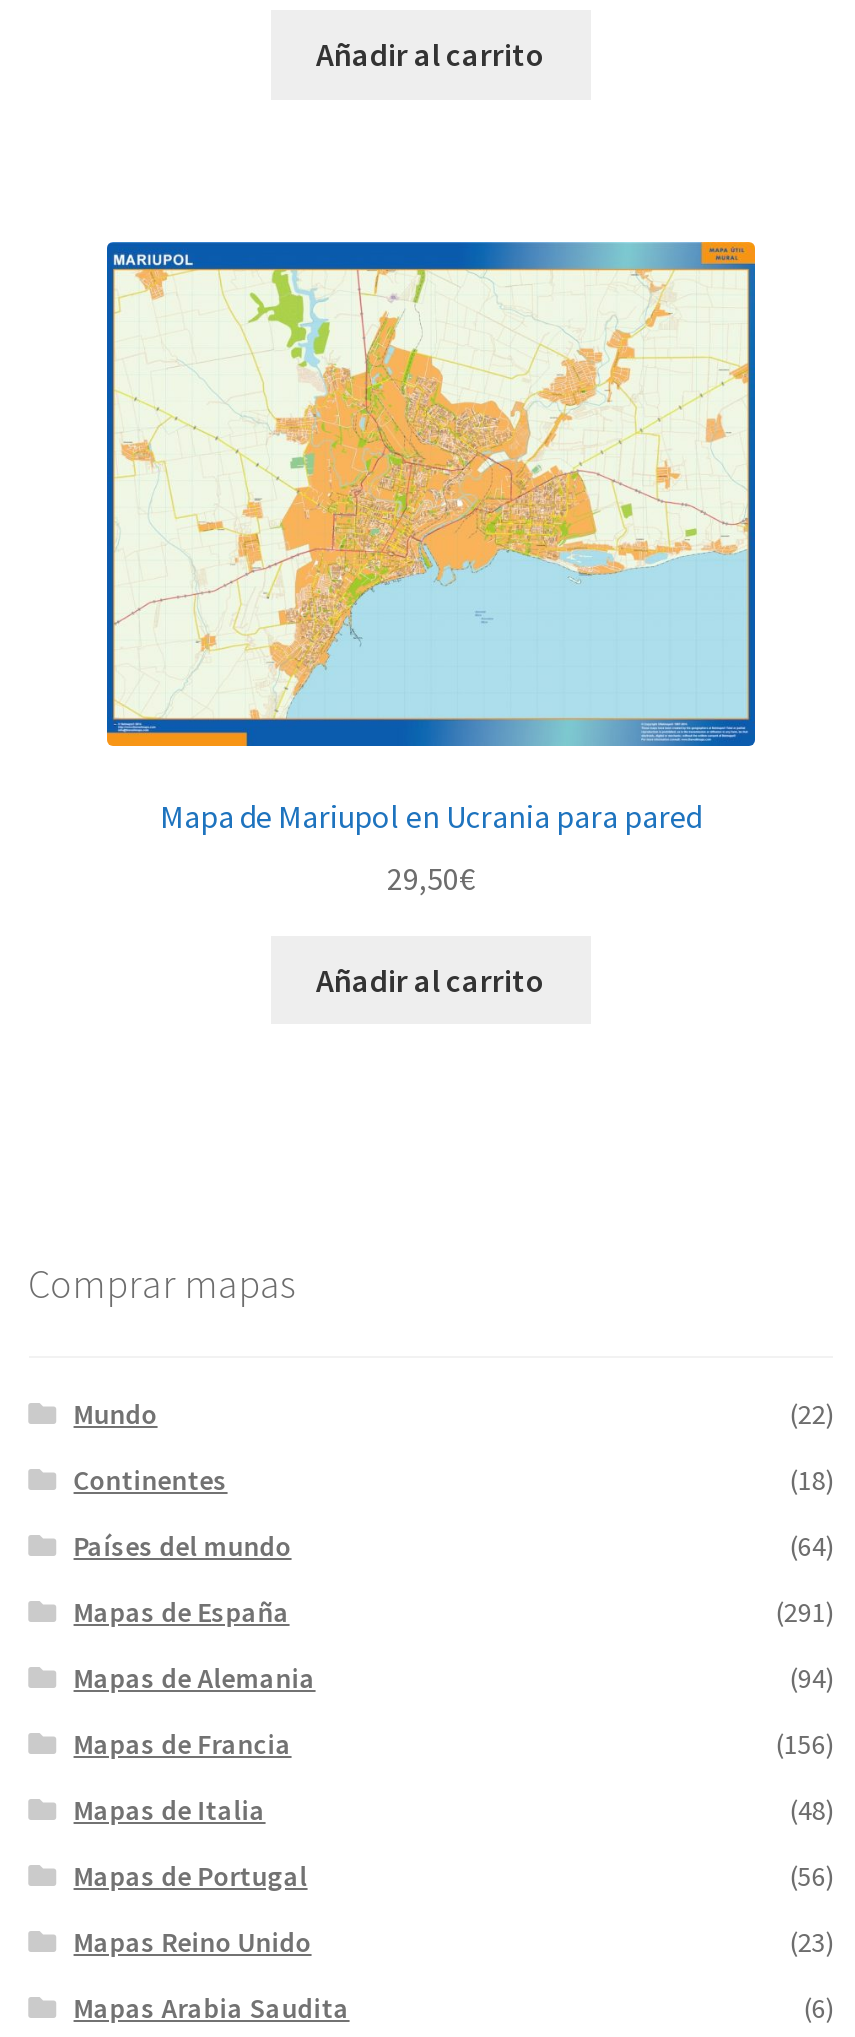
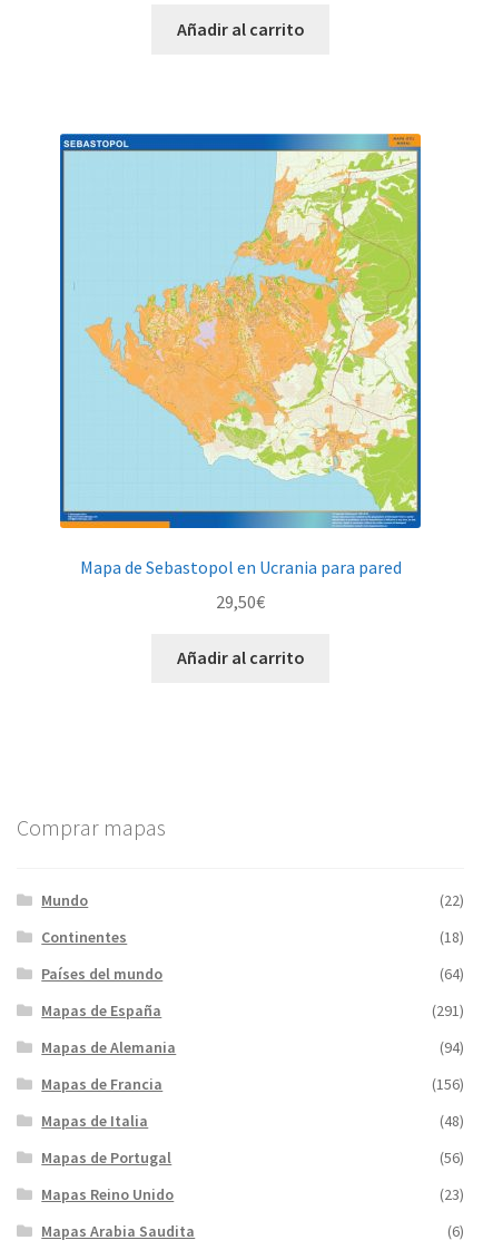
- [image]
- Mapa de Mariupol en Ucrania para pared
+ [image]
+ Mapa de Sebastopol en Ucrania para pared
